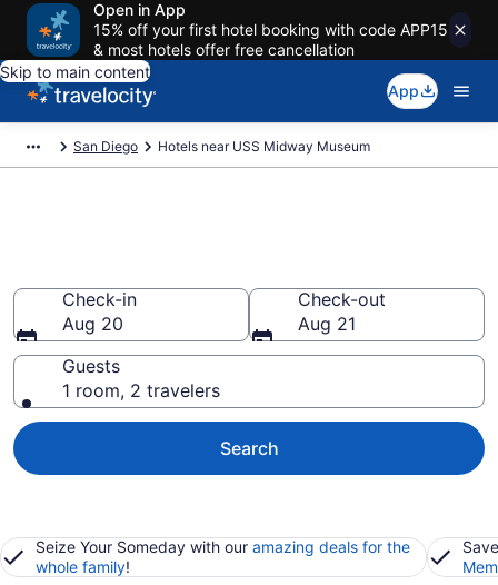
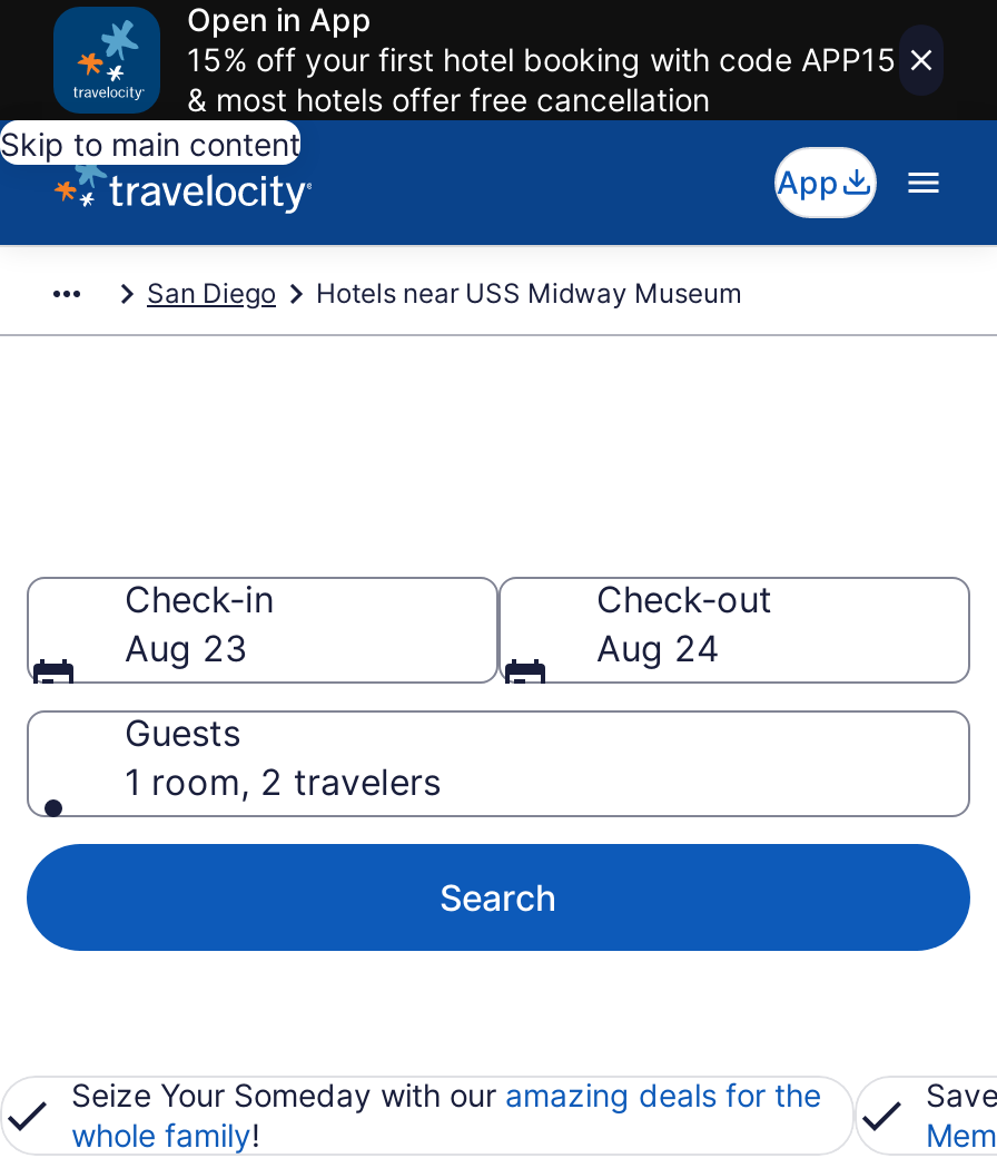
- Aug 20
+ Aug 23

- Aug 21
+ Aug 24
